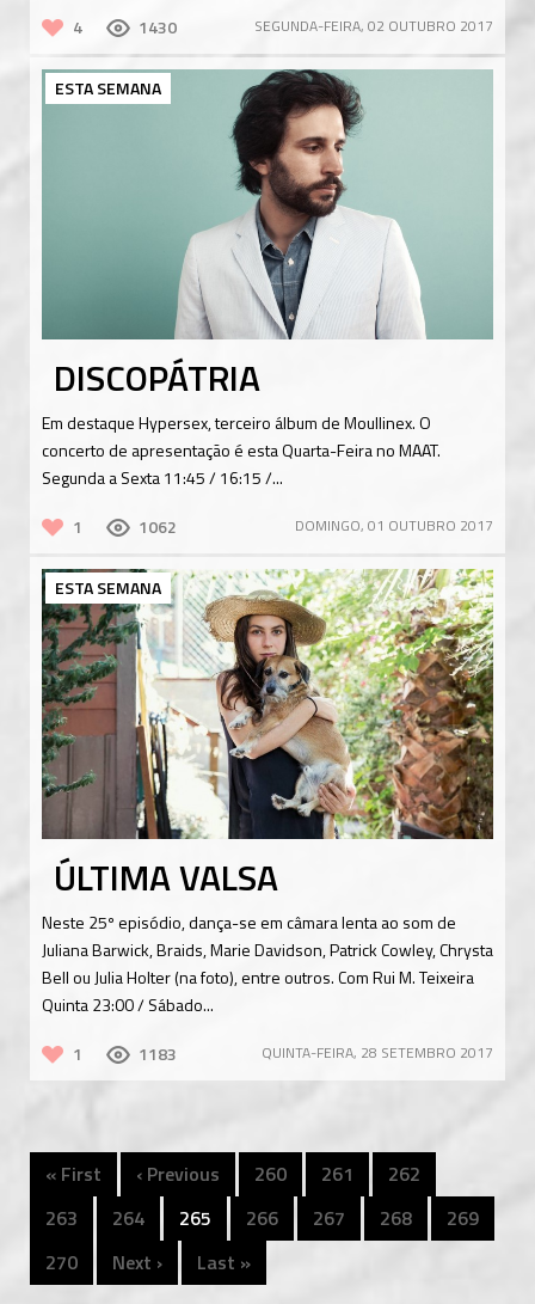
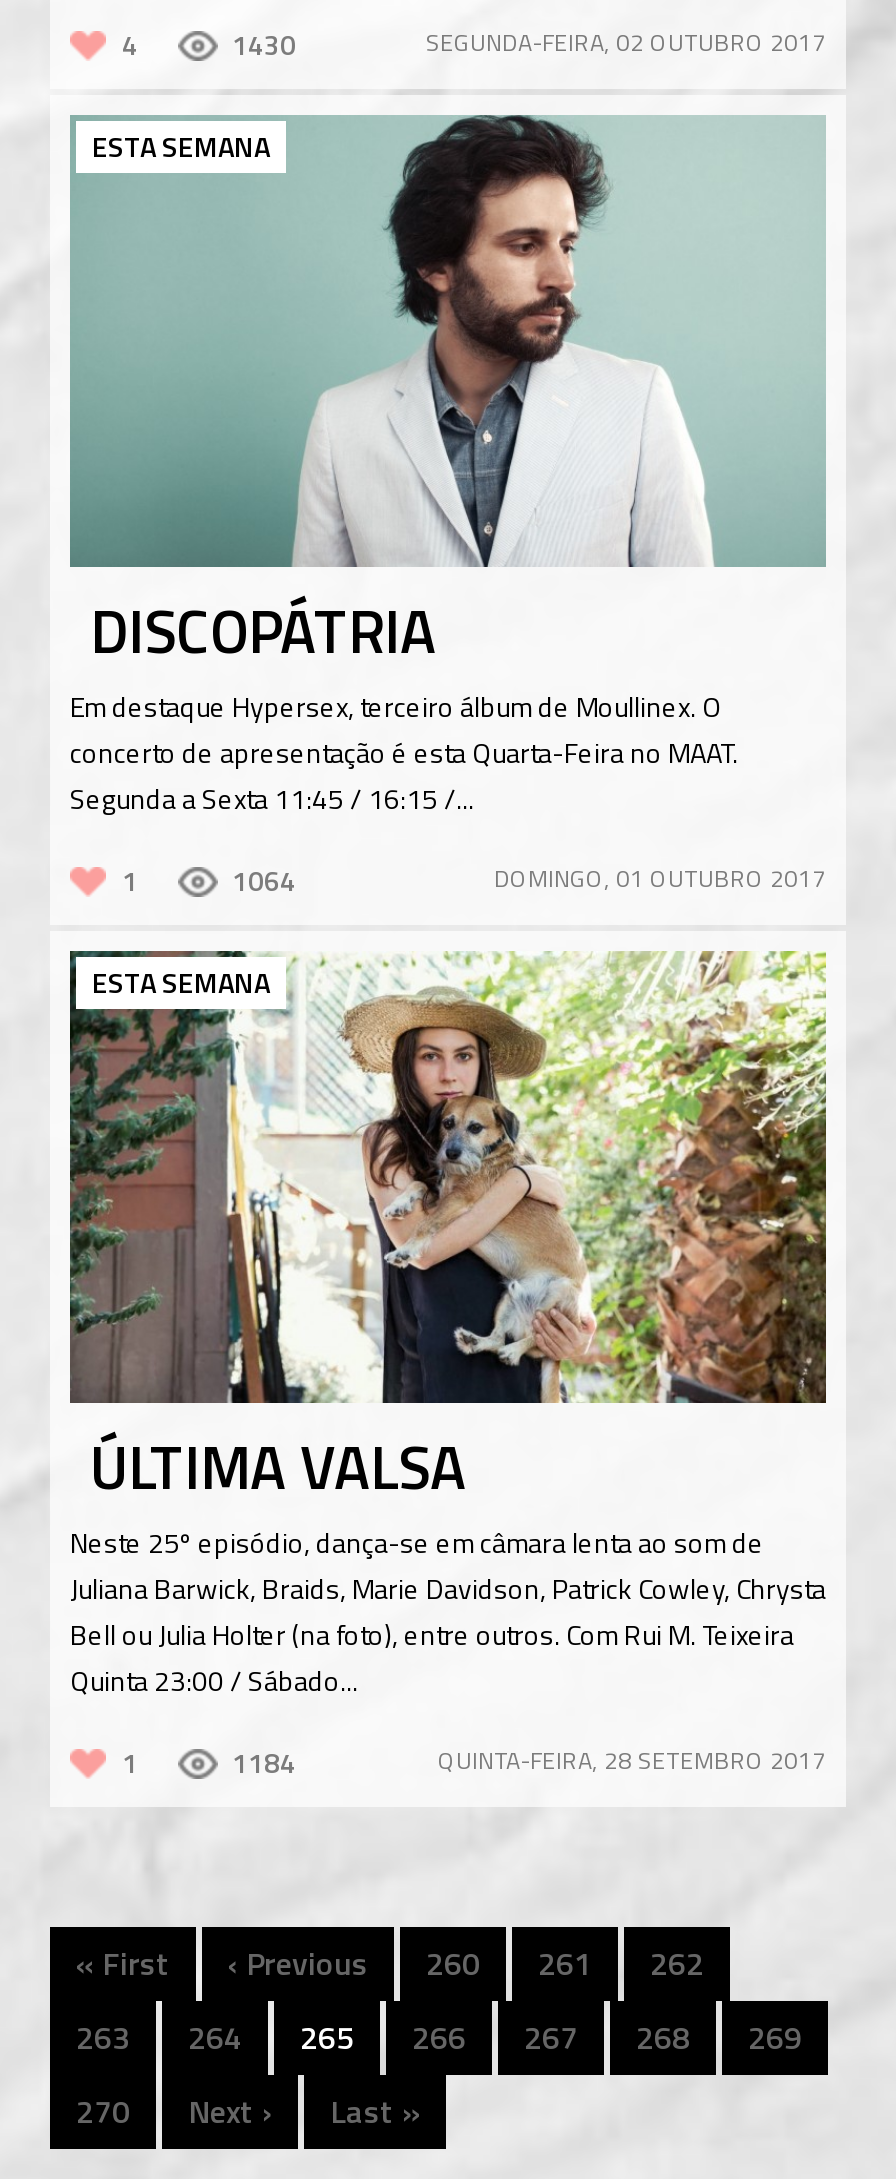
- 1062
+ 1064

- 1183
+ 1184
